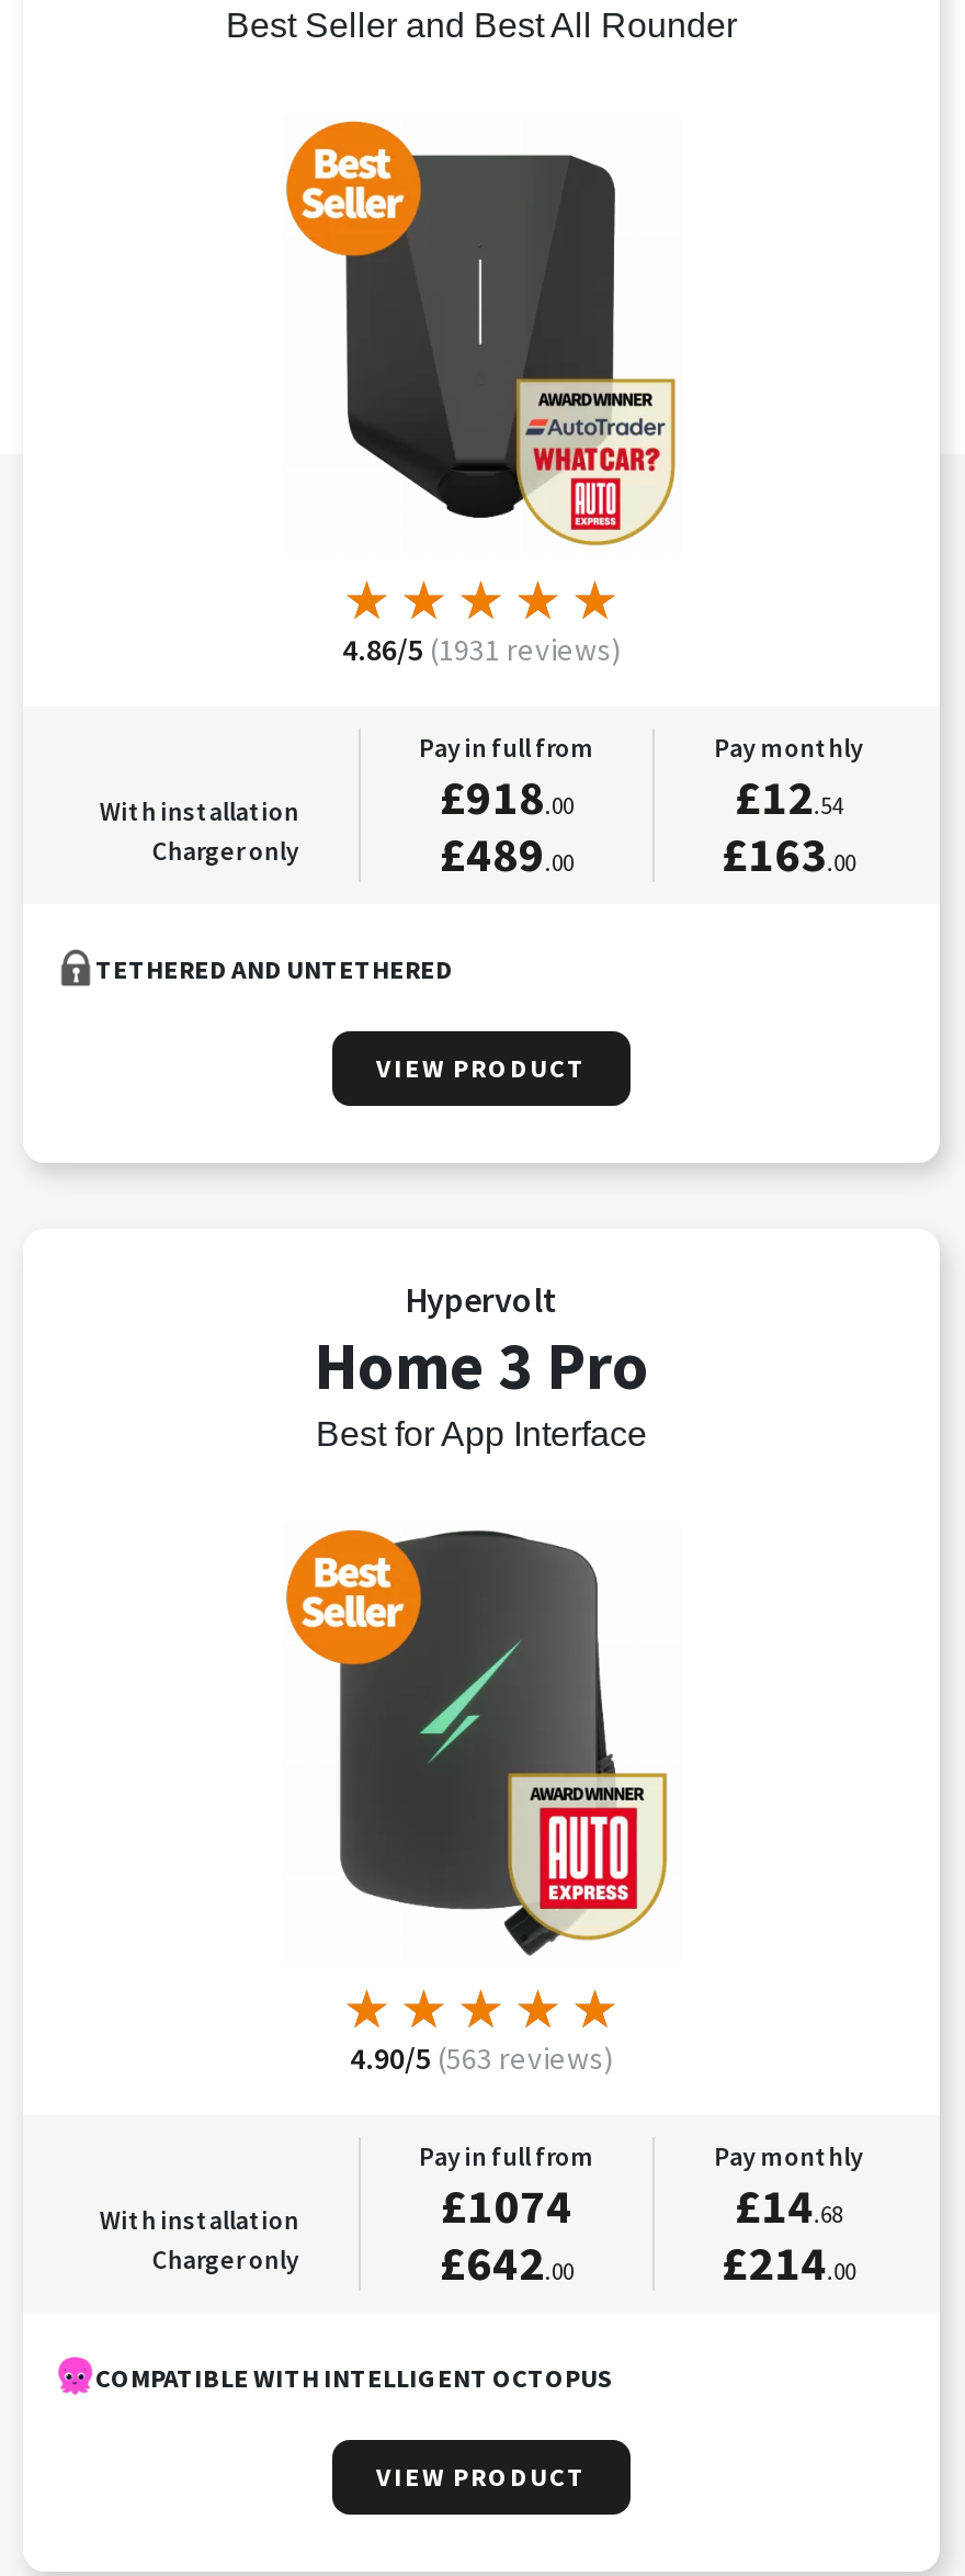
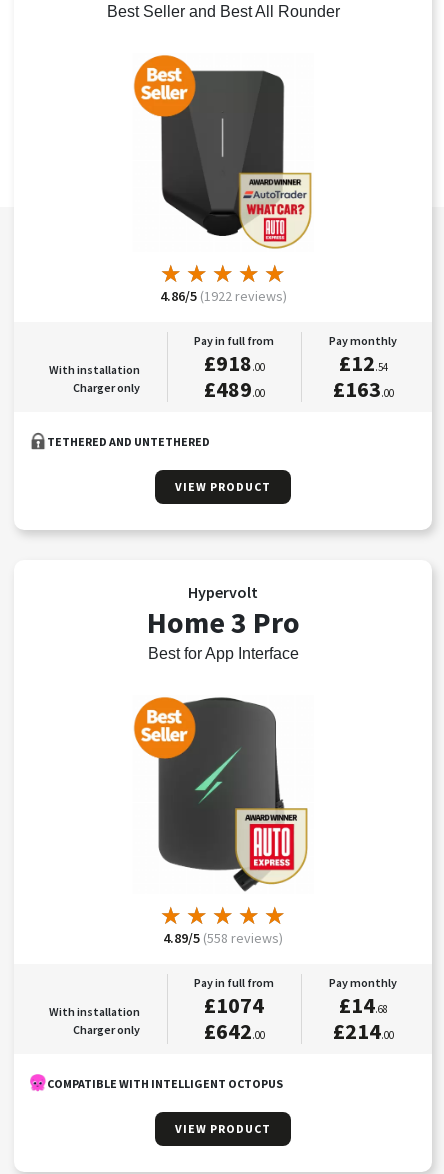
- 4.86/5 (1931 reviews)
+ 4.86/5 (1922 reviews)

- 4.90/5 (563 reviews)
+ 4.89/5 (558 reviews)
